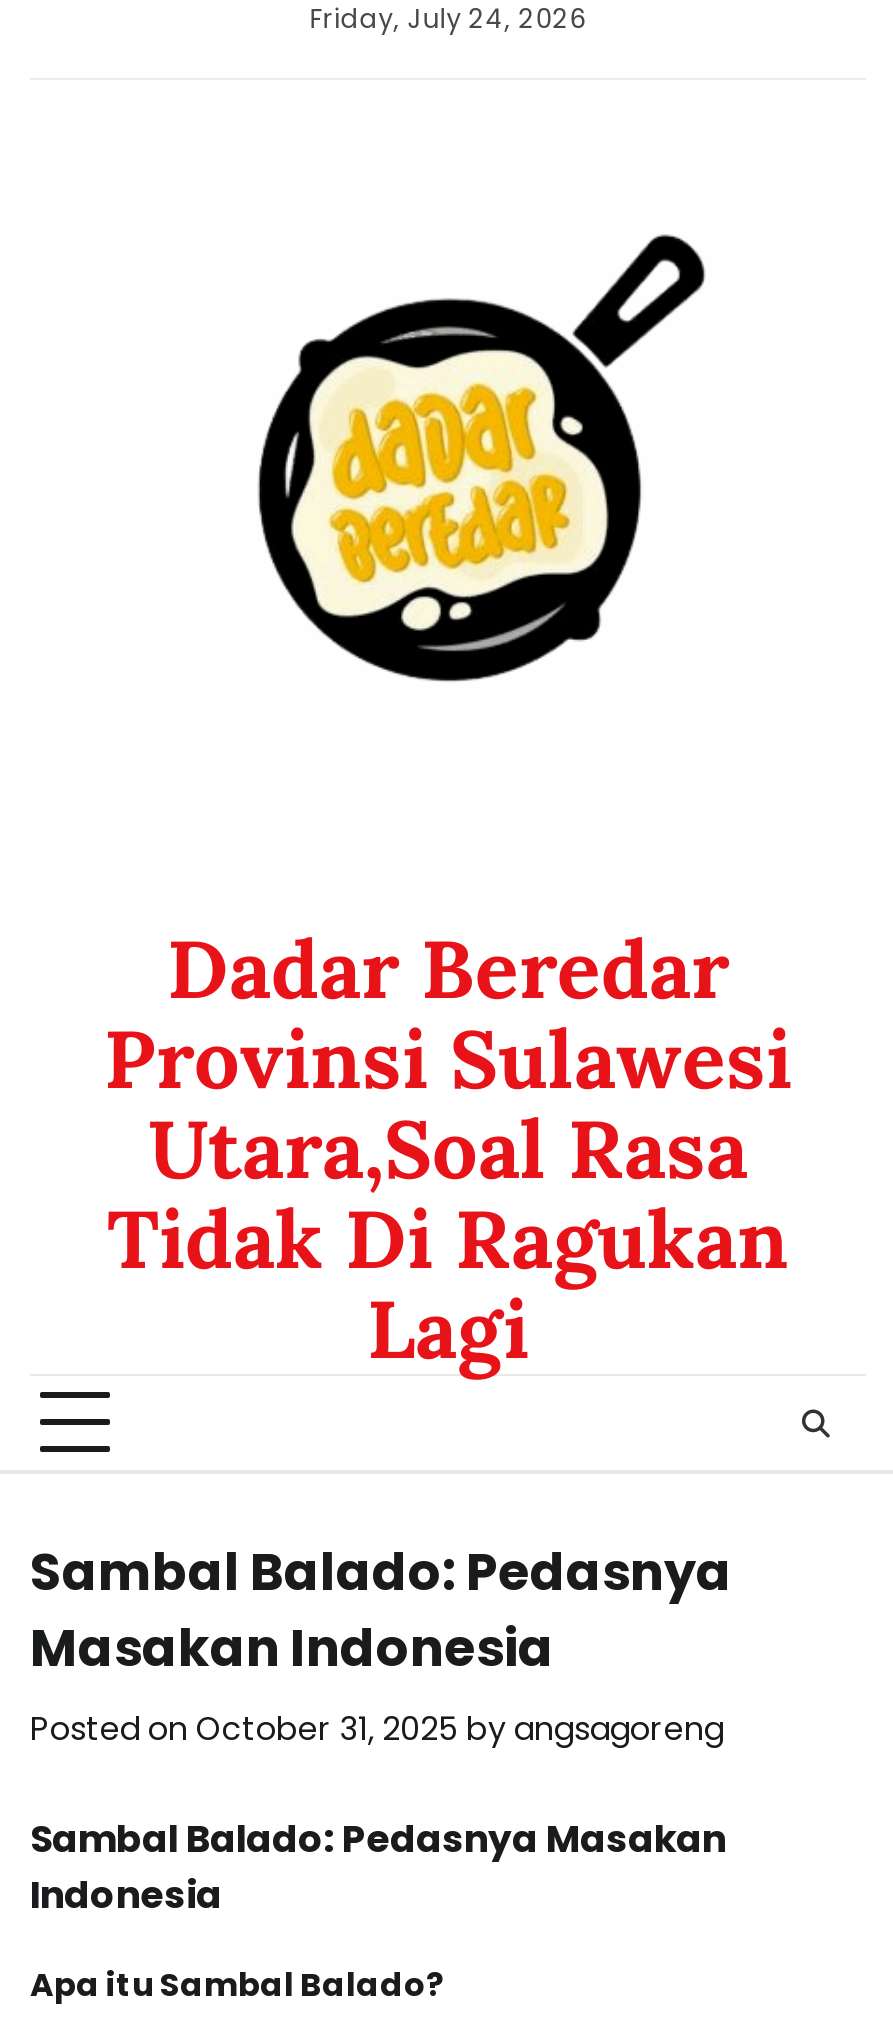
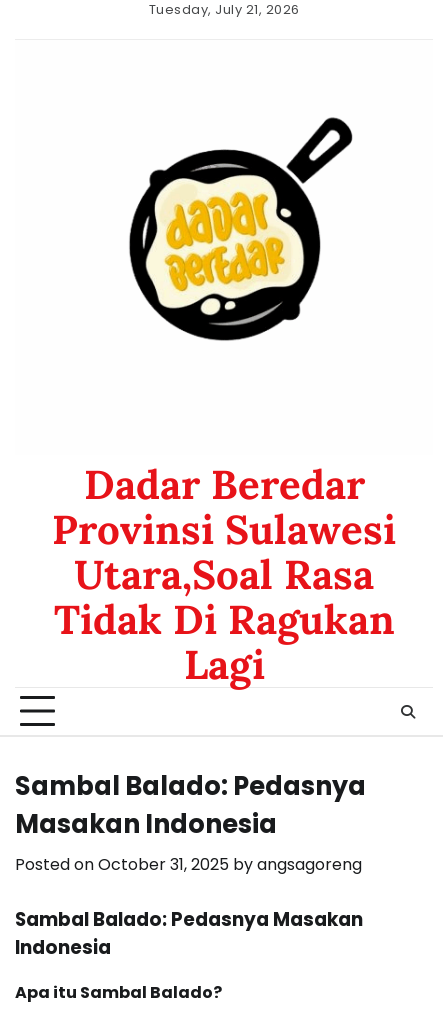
- Friday, July 24, 2026
+ Tuesday, July 21, 2026
